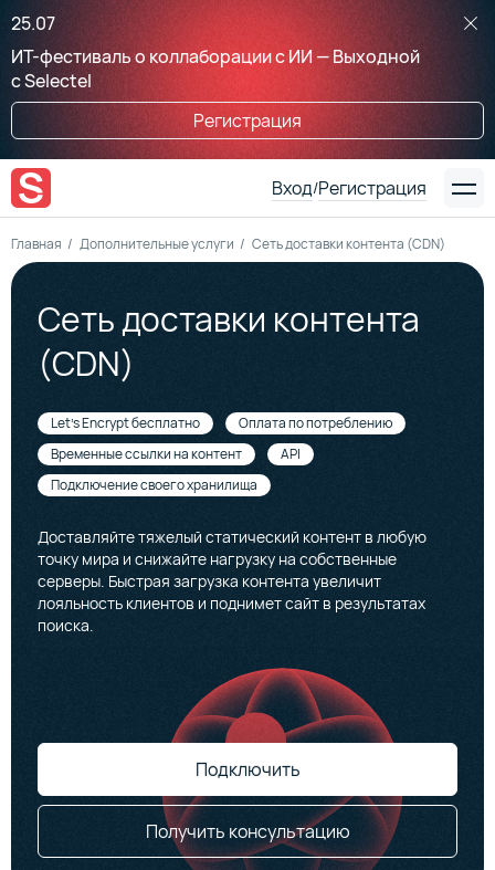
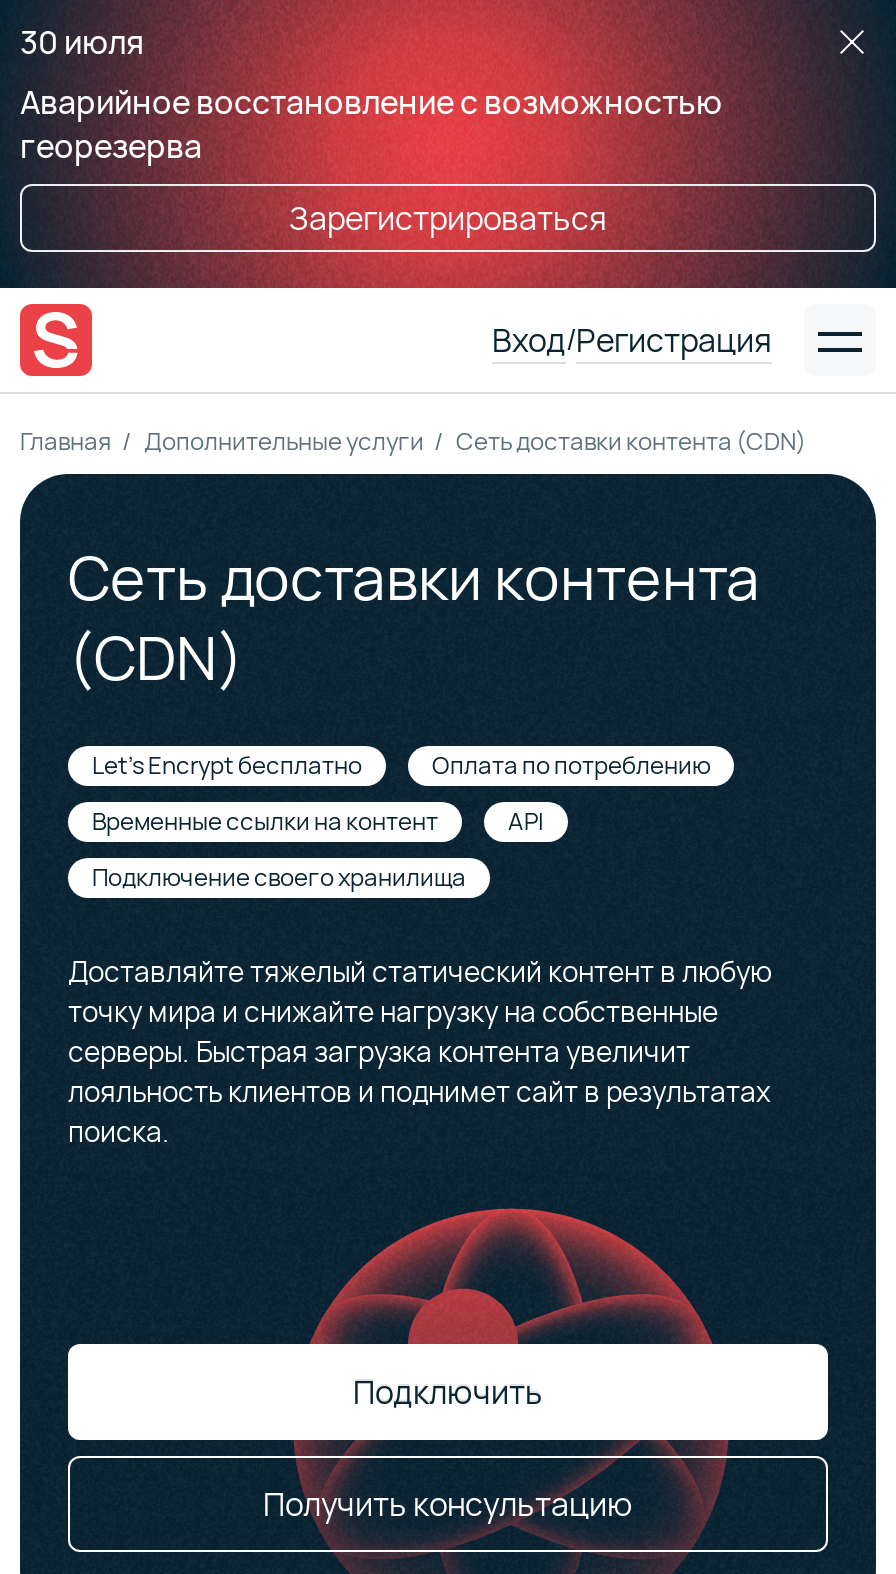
- 25.07
- ИТ-фестиваль о коллаборации с ИИ — Выходной
- с Selectel
+ 30 июля
+ Аварийное восстановление с возможностью
+ георезерва

- Регистрация
+ Зарегистрироваться
